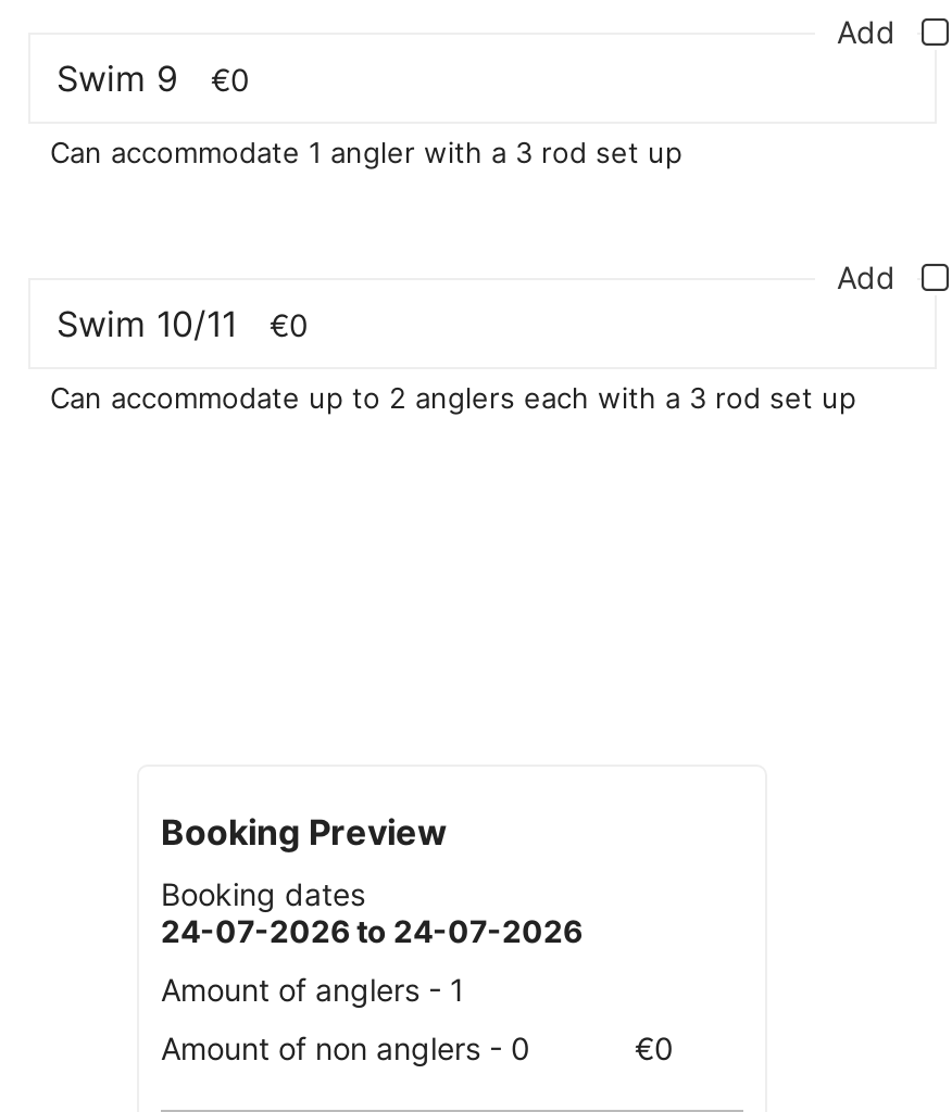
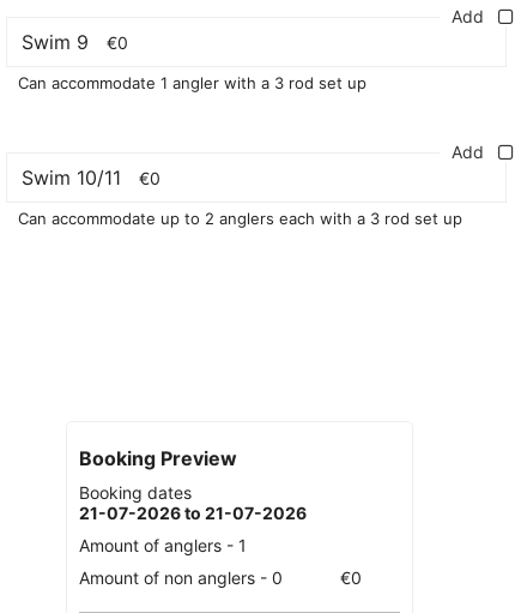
- 24-07-2026 to 24-07-2026
+ 21-07-2026 to 21-07-2026
